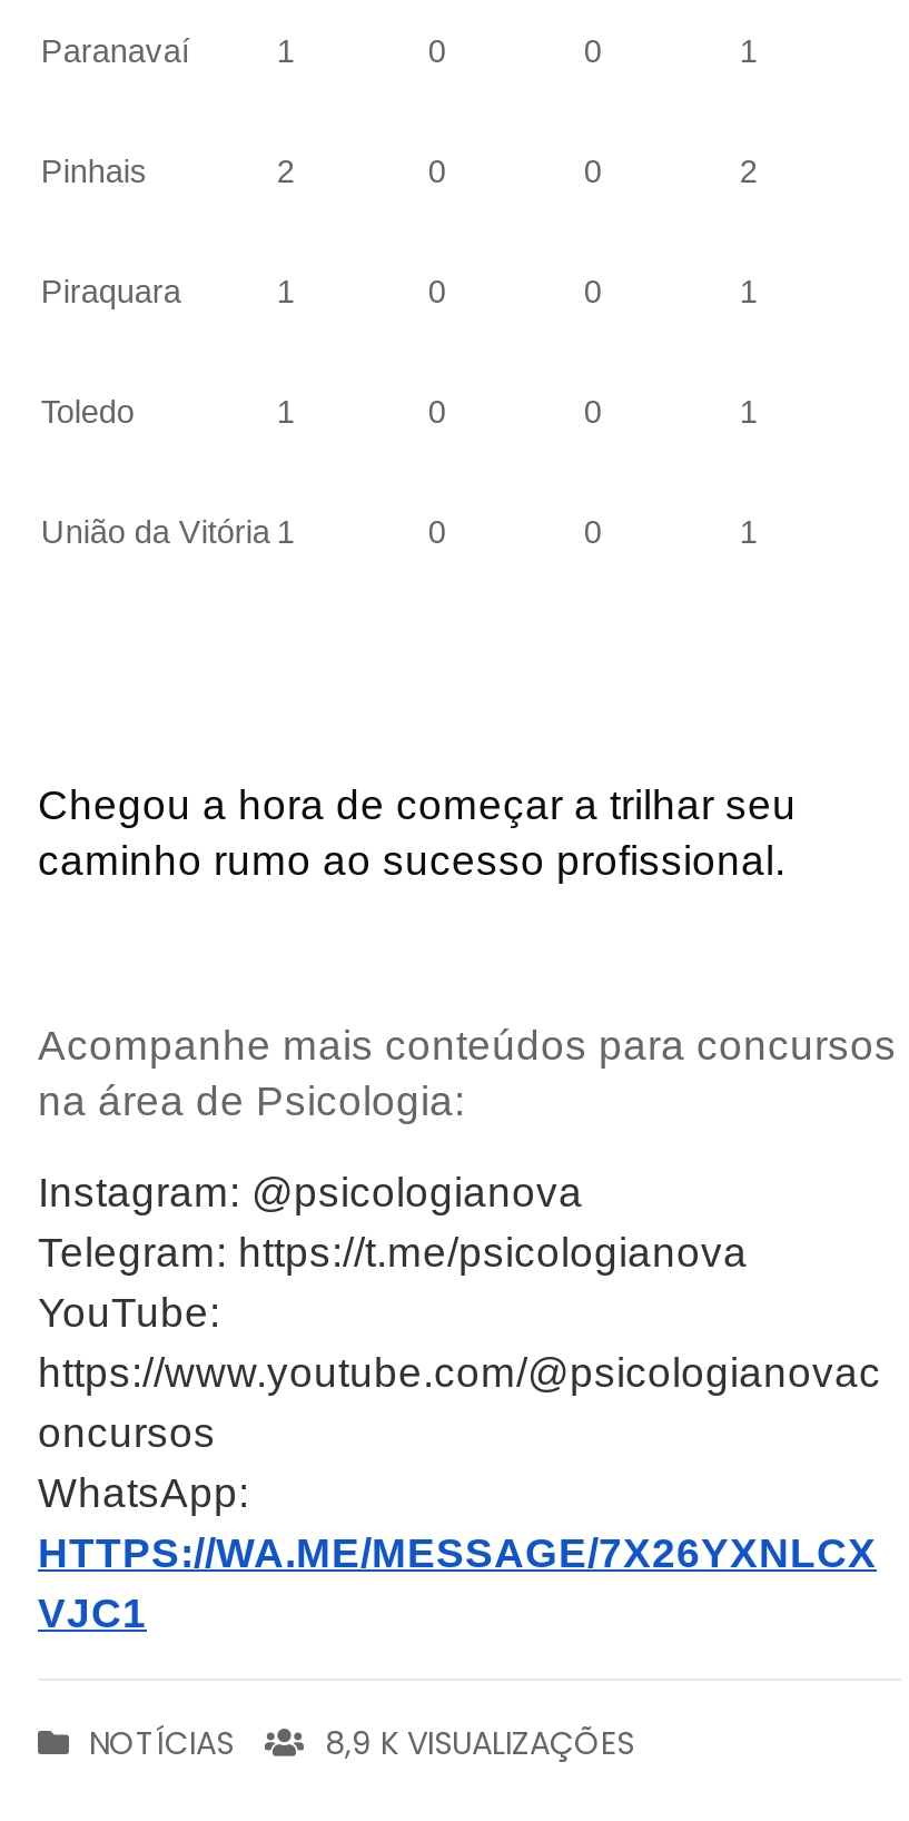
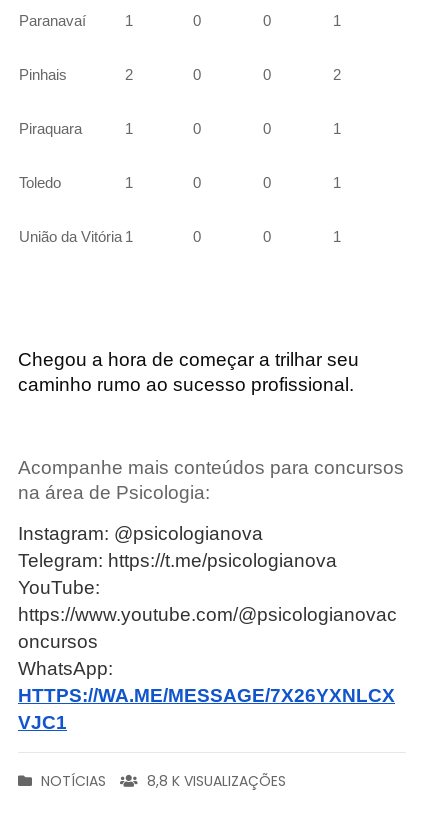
- 8,9 K VISUALIZAÇÕES
+ 8,8 K VISUALIZAÇÕES
